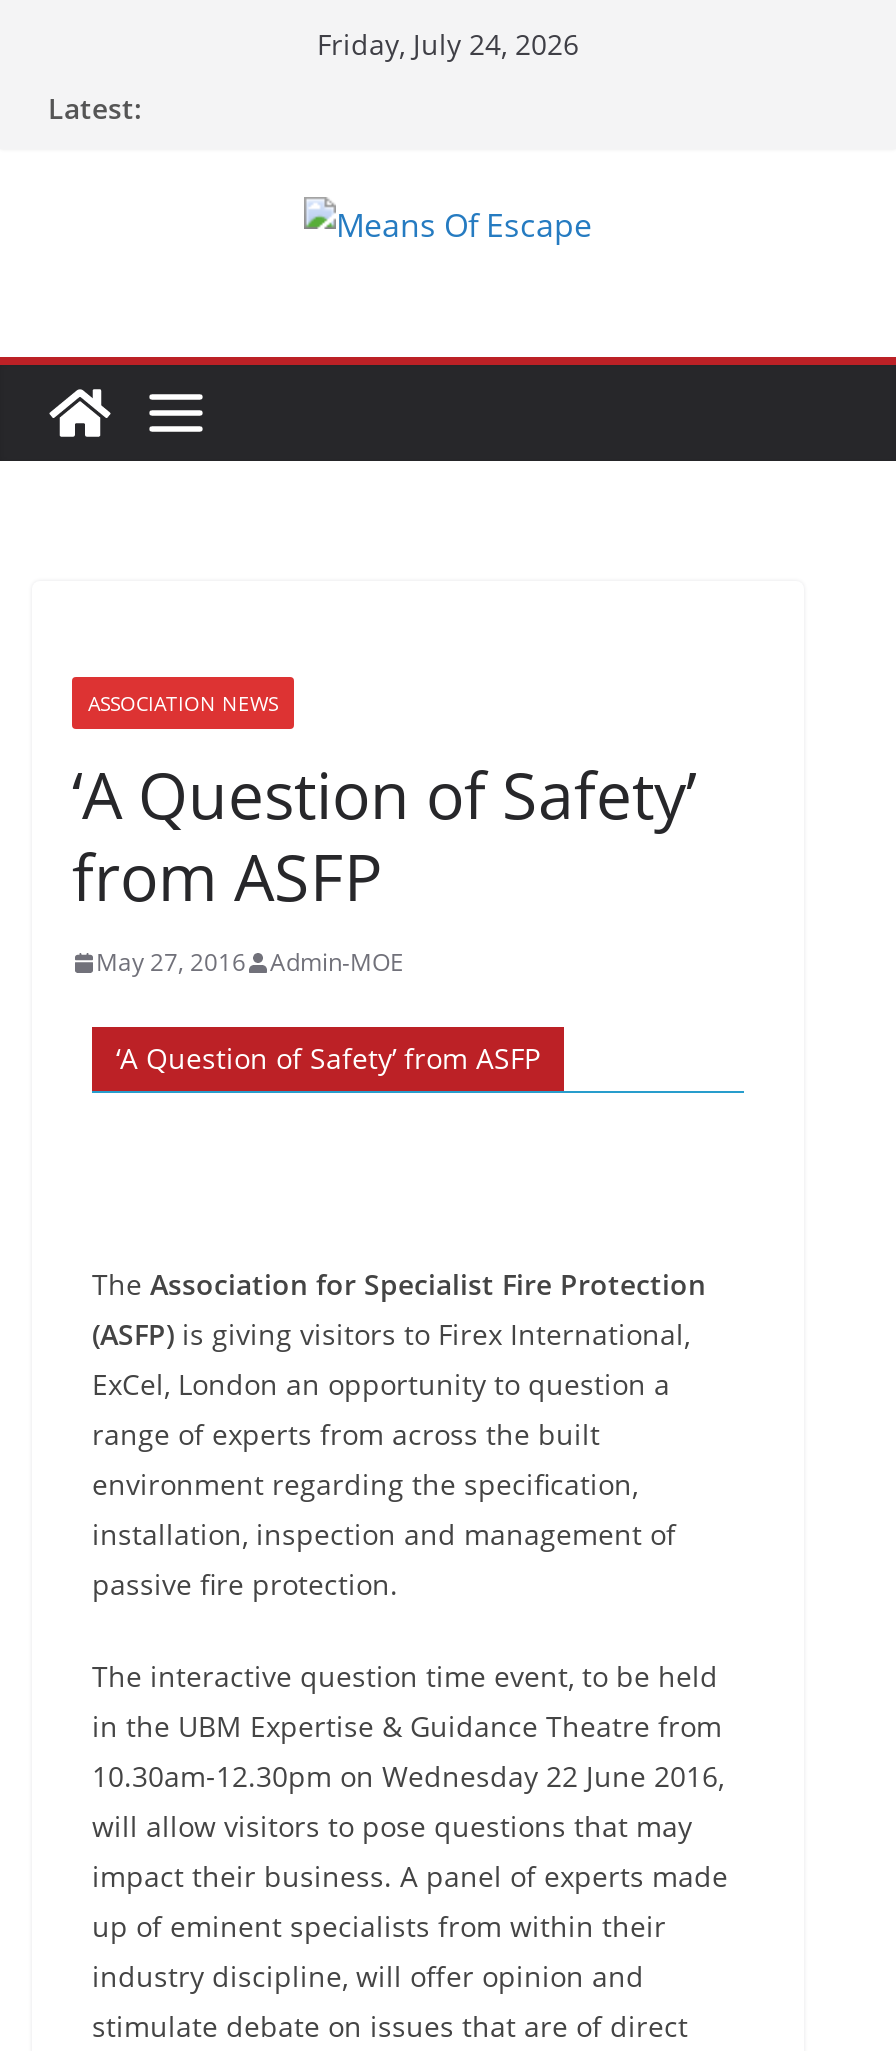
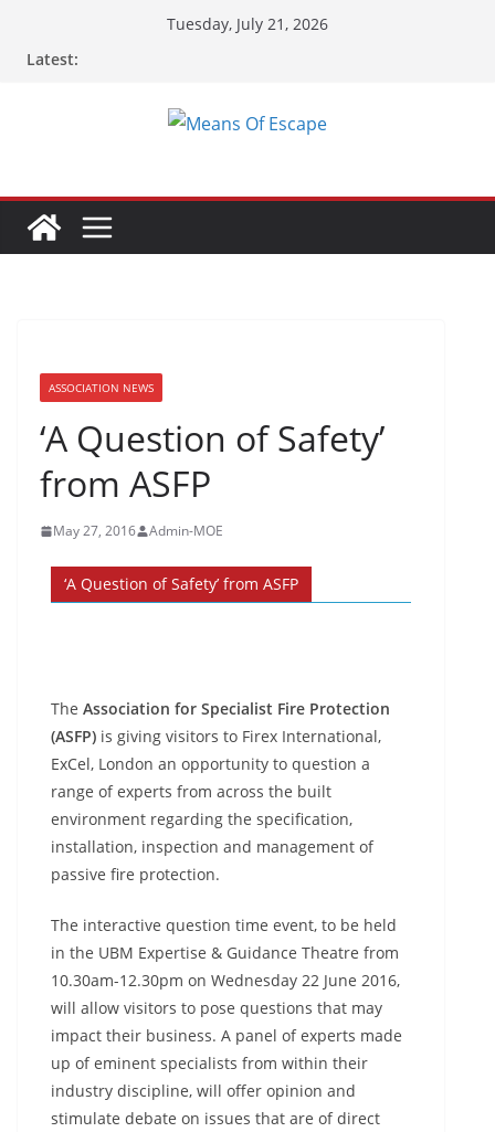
- Friday, July 24, 2026
+ Tuesday, July 21, 2026
